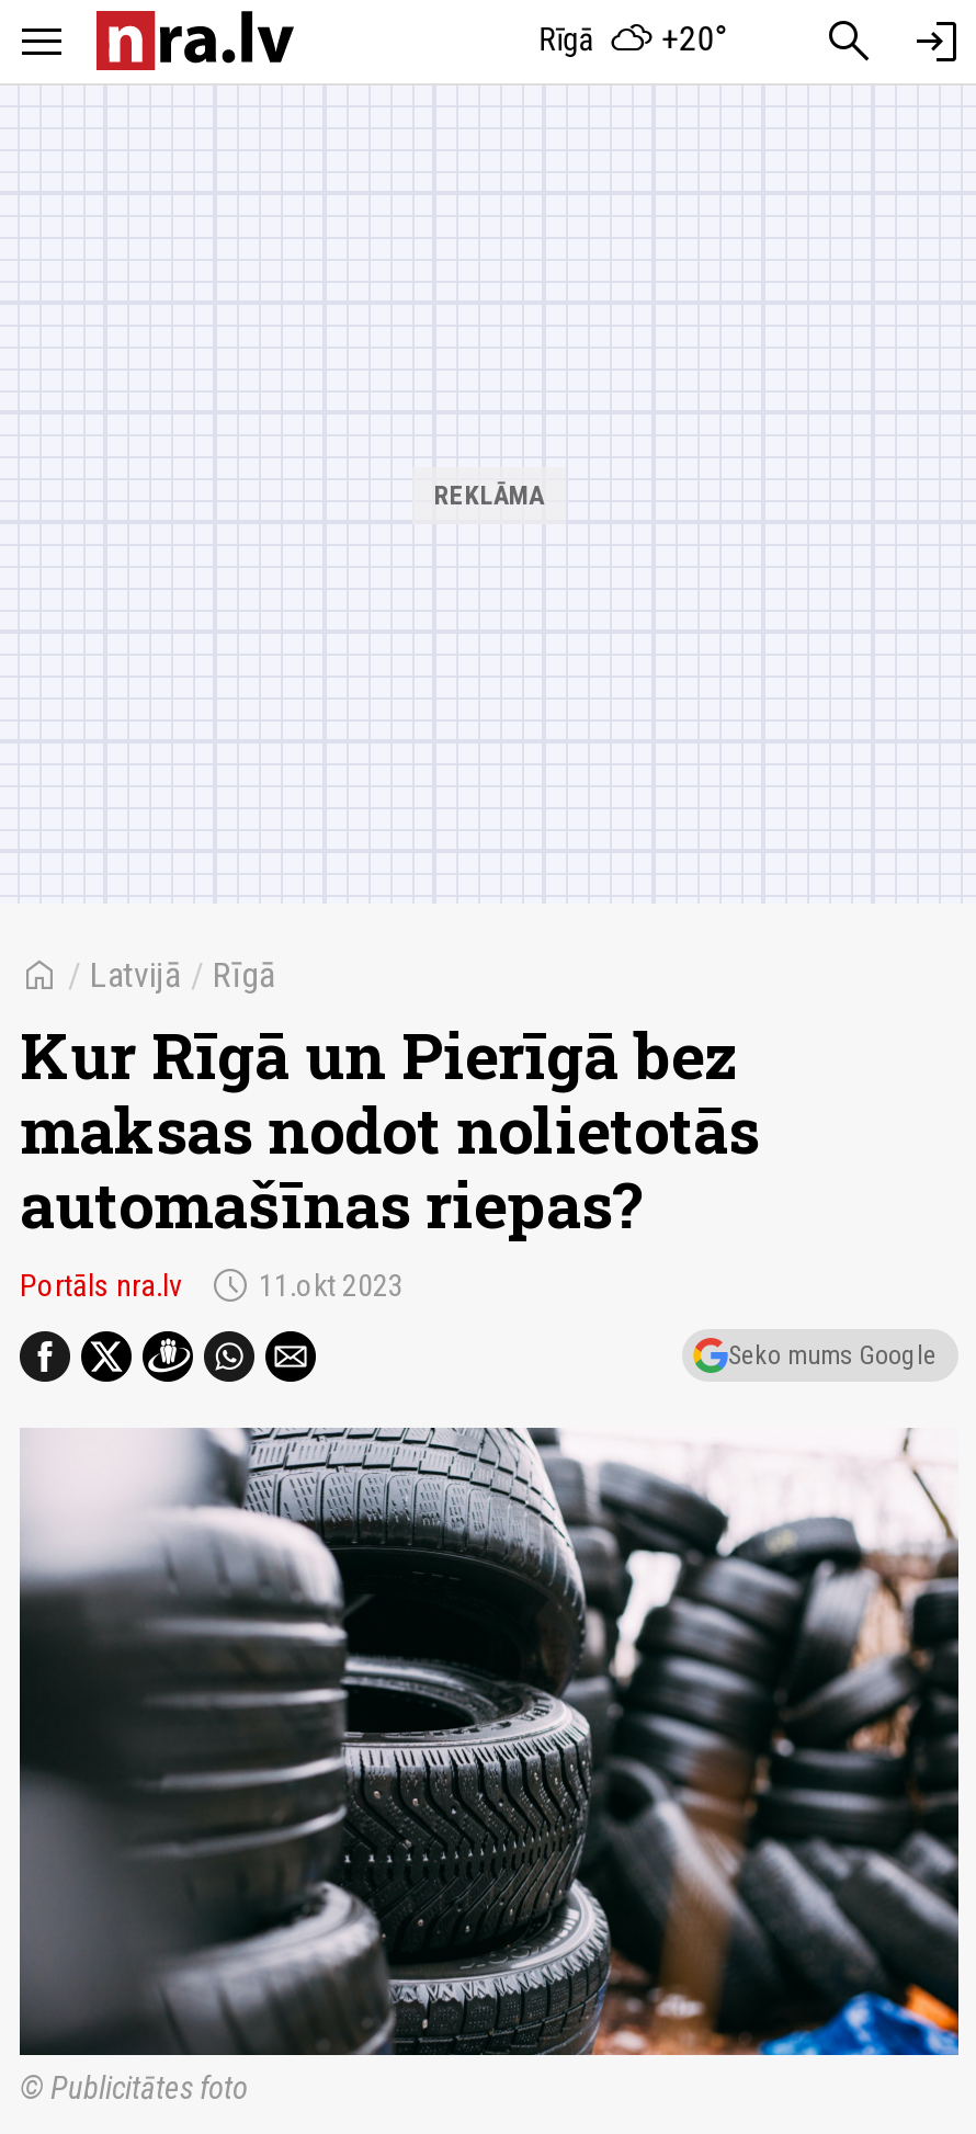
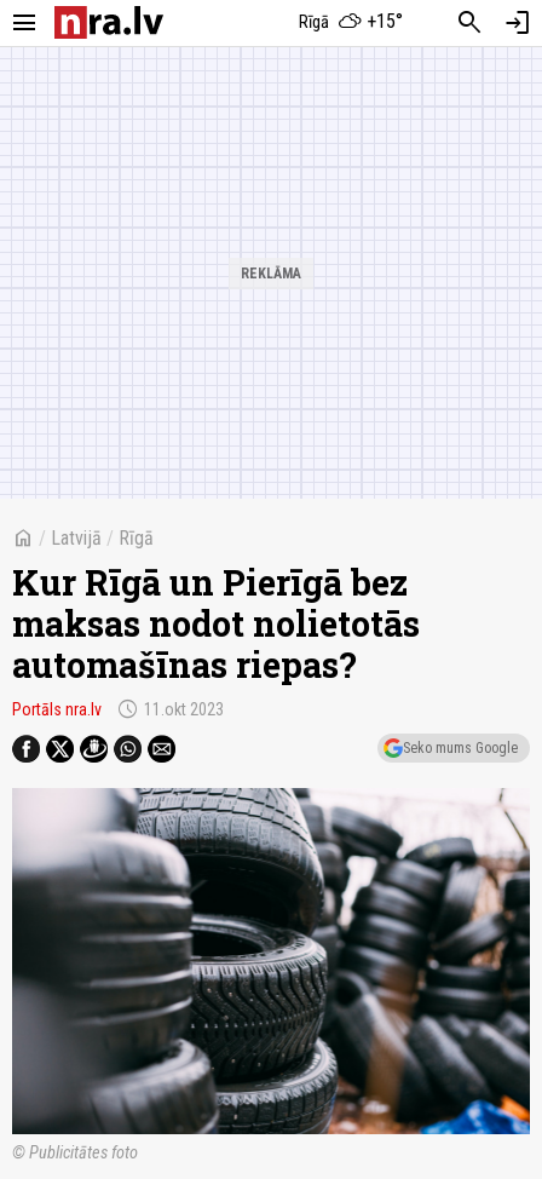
- Rīgā +20°
+ Rīgā +15°
